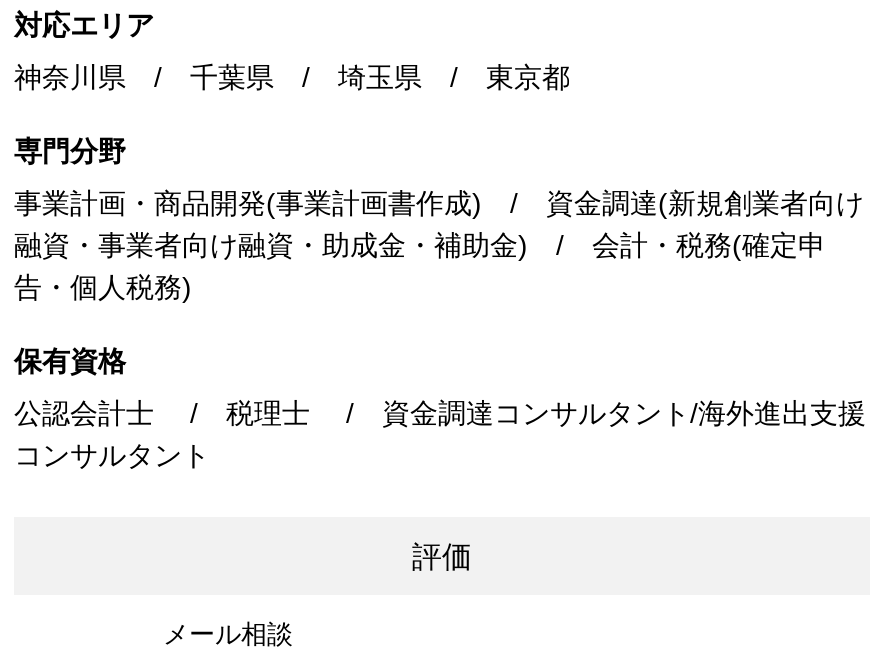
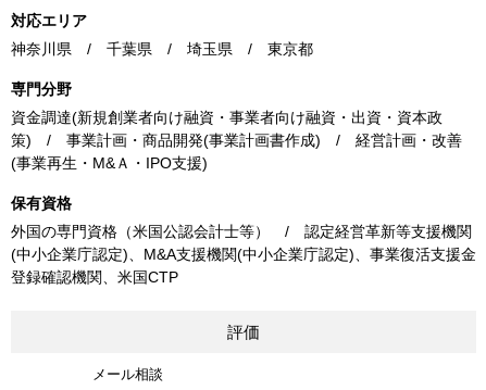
- 事業計画・商品開発(事業計画書作成) / 資金調達(新規創業者向け
- 融資・事業者向け融資・助成金・補助金) / 会計・税務(確定申
- 告・個人税務)
+ 資金調達(新規創業者向け融資・事業者向け融資・出資・資本政
+ 策) / 事業計画・商品開発(事業計画書作成) / 経営計画・改善
+ (事業再生・M&Ａ・IPO支援)

- 公認会計士 / 税理士 / 資金調達コンサルタント/海外進出支援
- コンサルタント
+ 外国の専門資格（米国公認会計士等） / 認定経営革新等支援機関
+ (中小企業庁認定)、M&A支援機関(中小企業庁認定)、事業復活支援金
+ 登録確認機関、米国CTP
